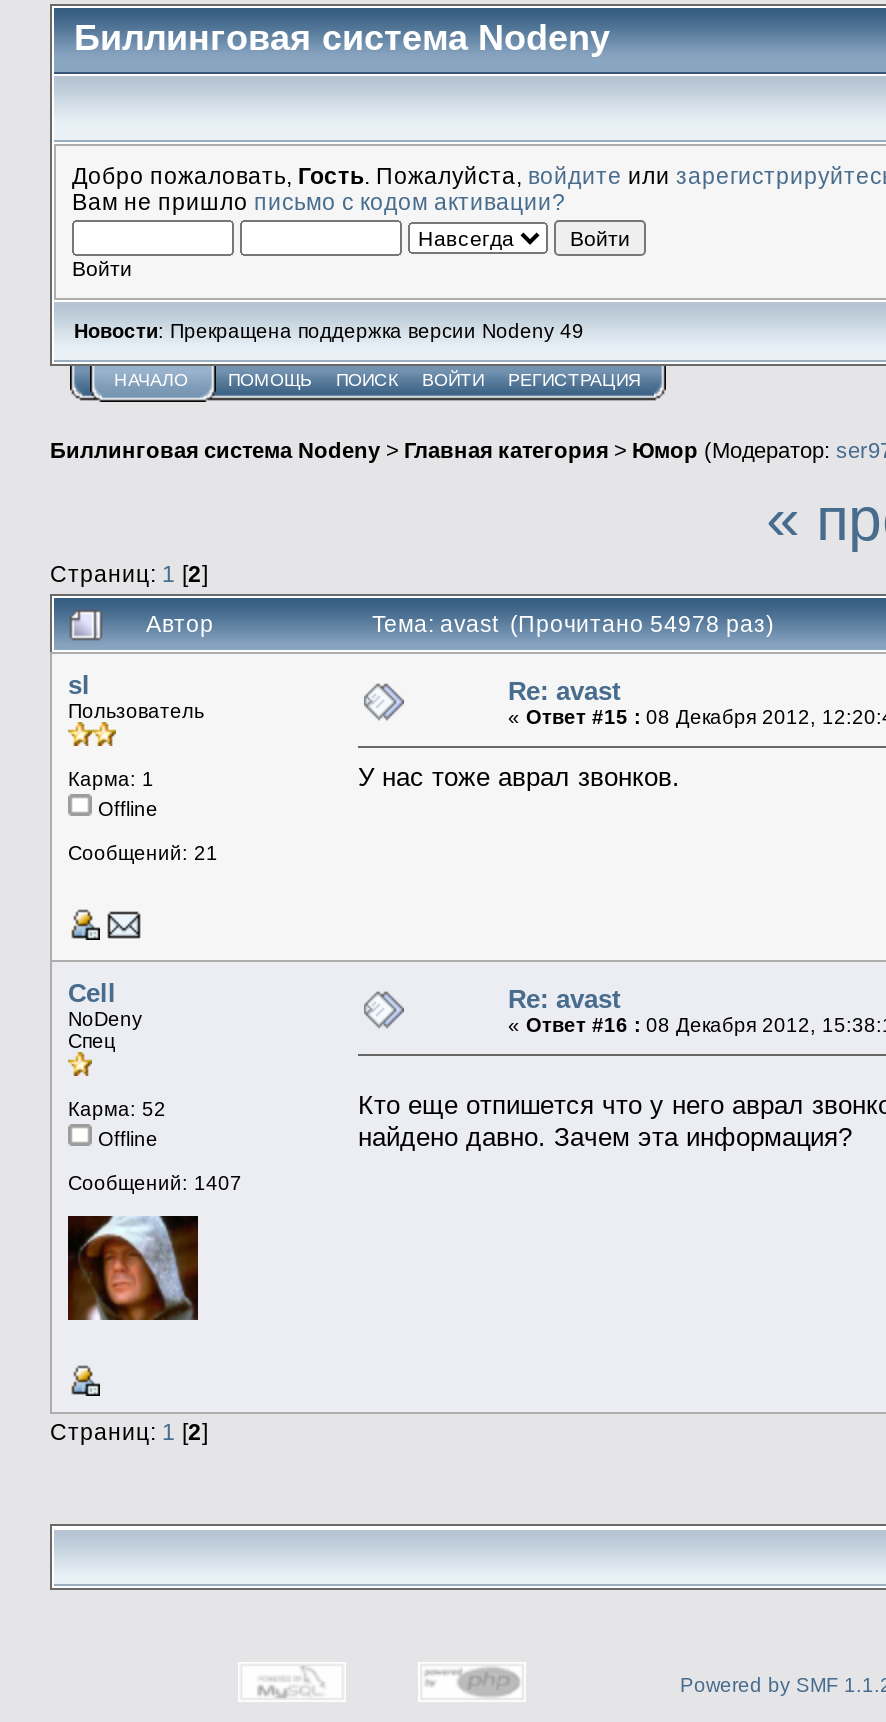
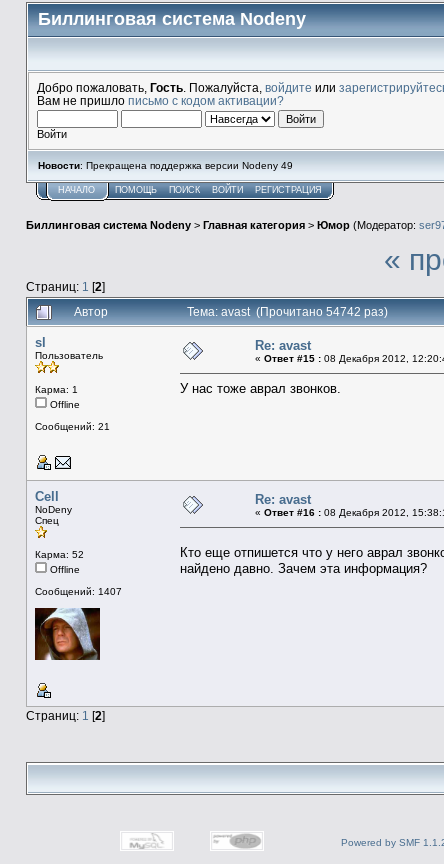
- Тема: avast (Прочитано 54978 раз)
+ Тема: avast (Прочитано 54742 раз)
